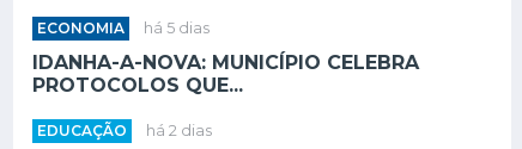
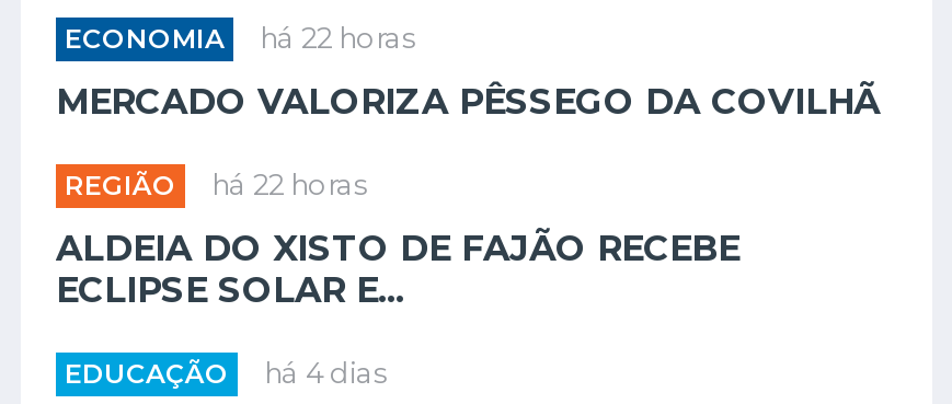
- há 5 dias
- IDANHA-A-NOVA: MUNICÍPIO CELEBRA
- PROTOCOLOS QUE...
+ há 22 horas
+ MERCADO VALORIZA PÊSSEGO DA COVILHÃ
+ REGIÃO
+ há 22 horas
+ ALDEIA DO XISTO DE FAJÃO RECEBE
+ ECLIPSE SOLAR E...

- EDUCAÇÃO há 2 dias
+ EDUCAÇÃO há 4 dias
